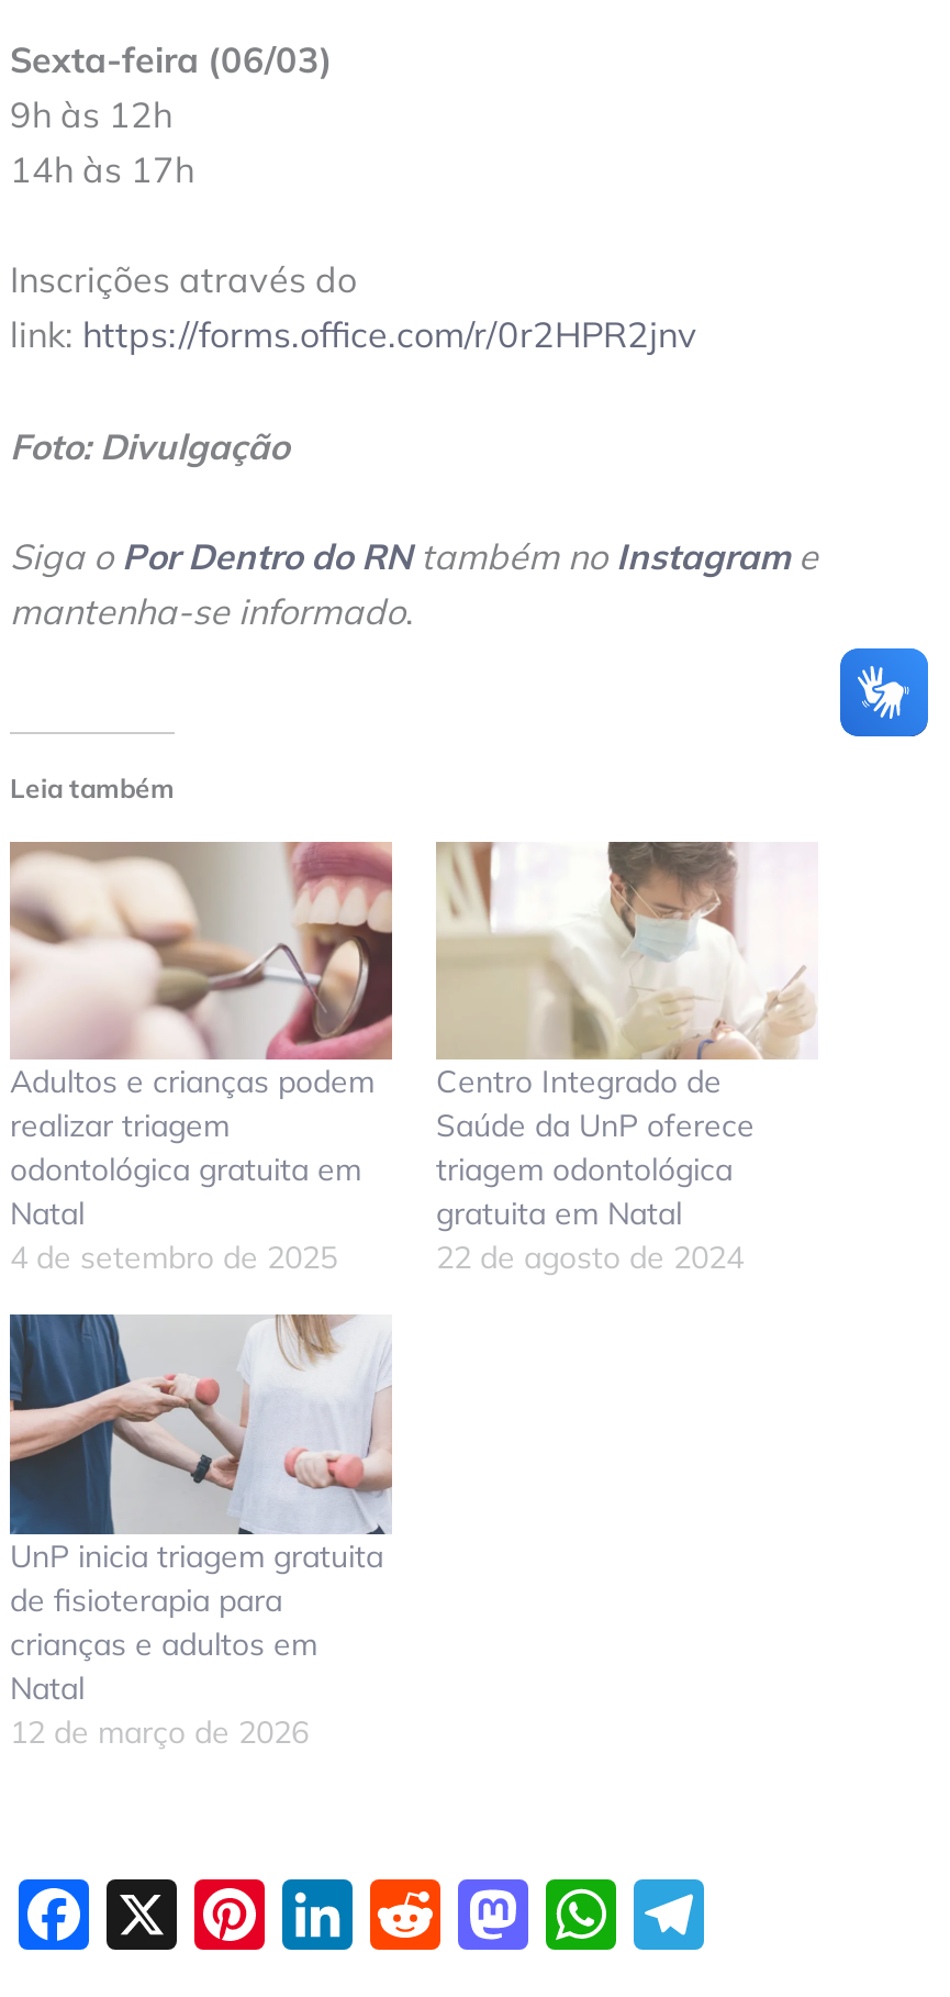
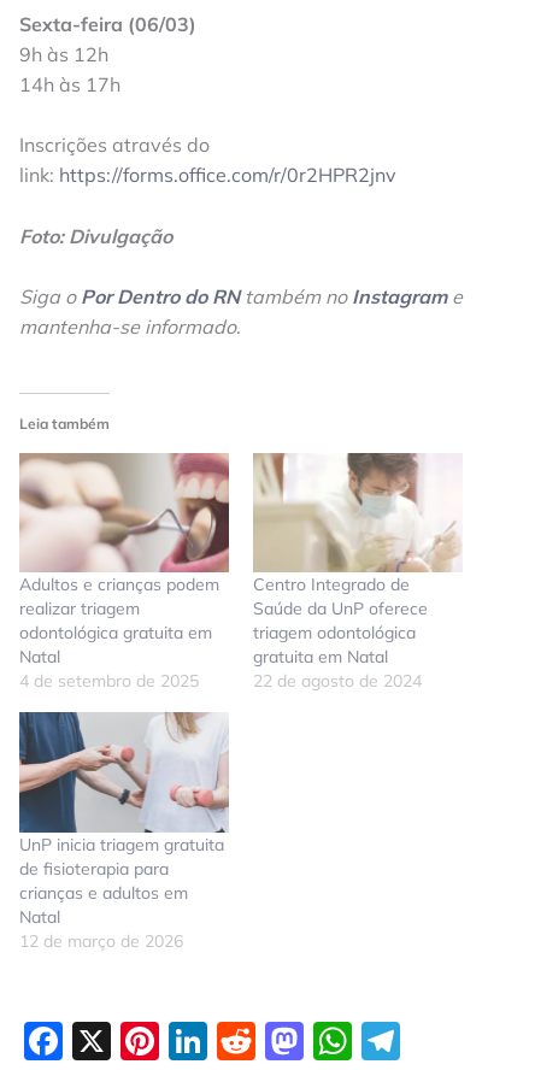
- [image]
